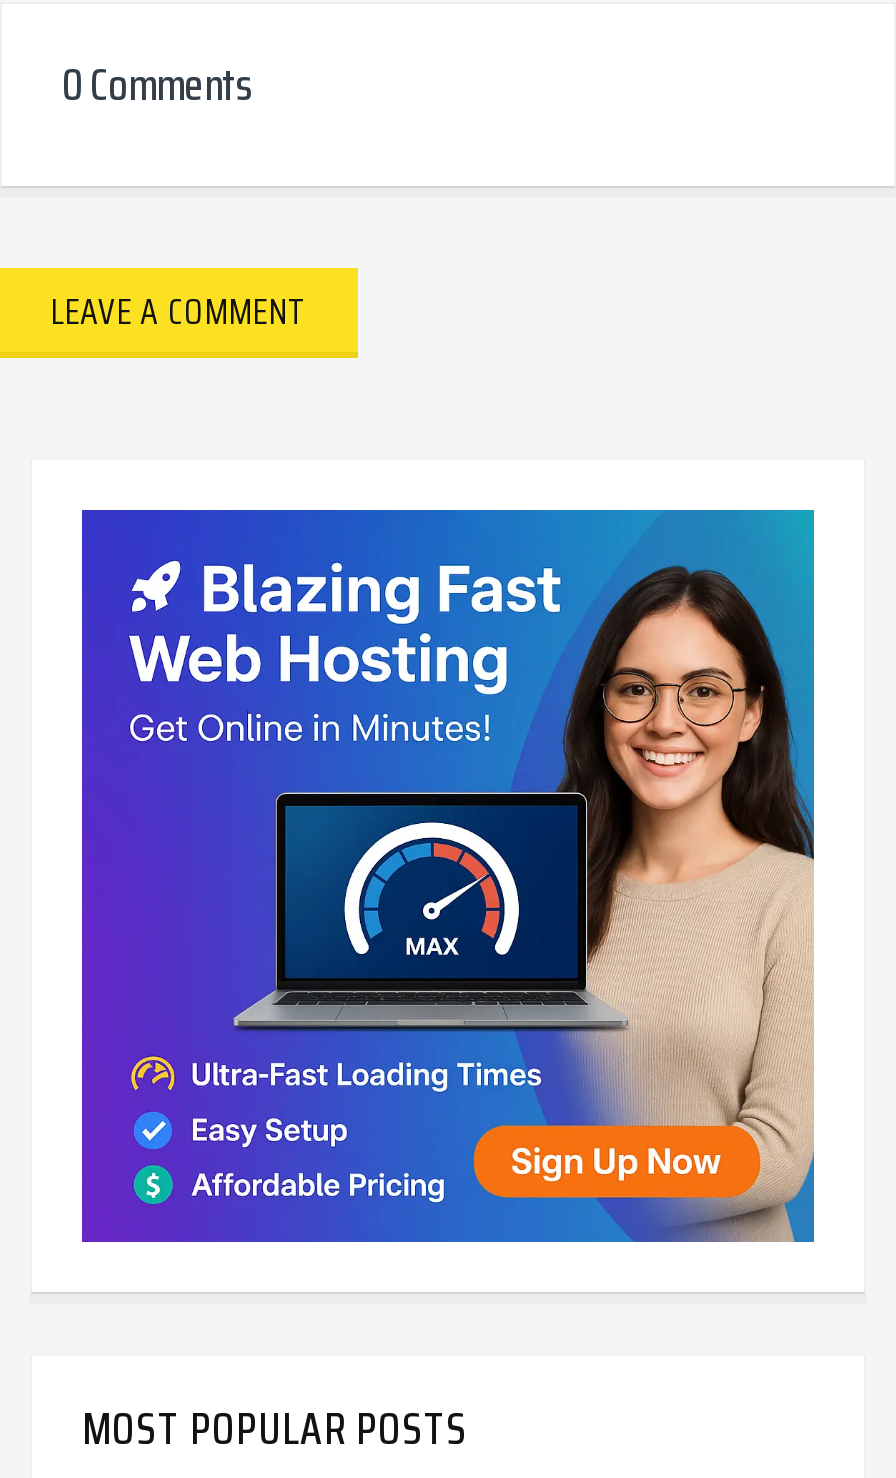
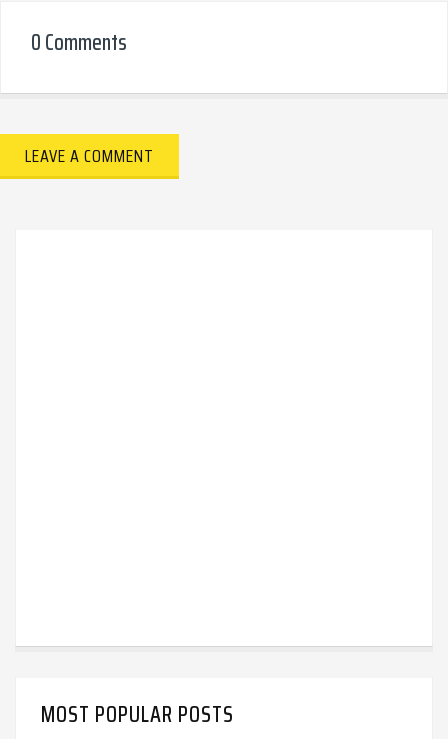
- [image]
